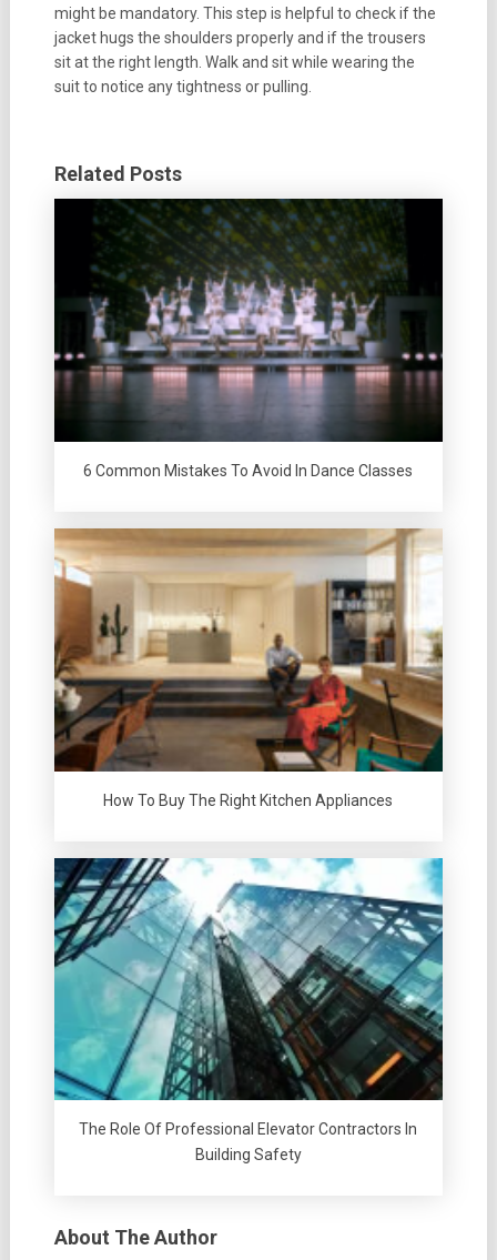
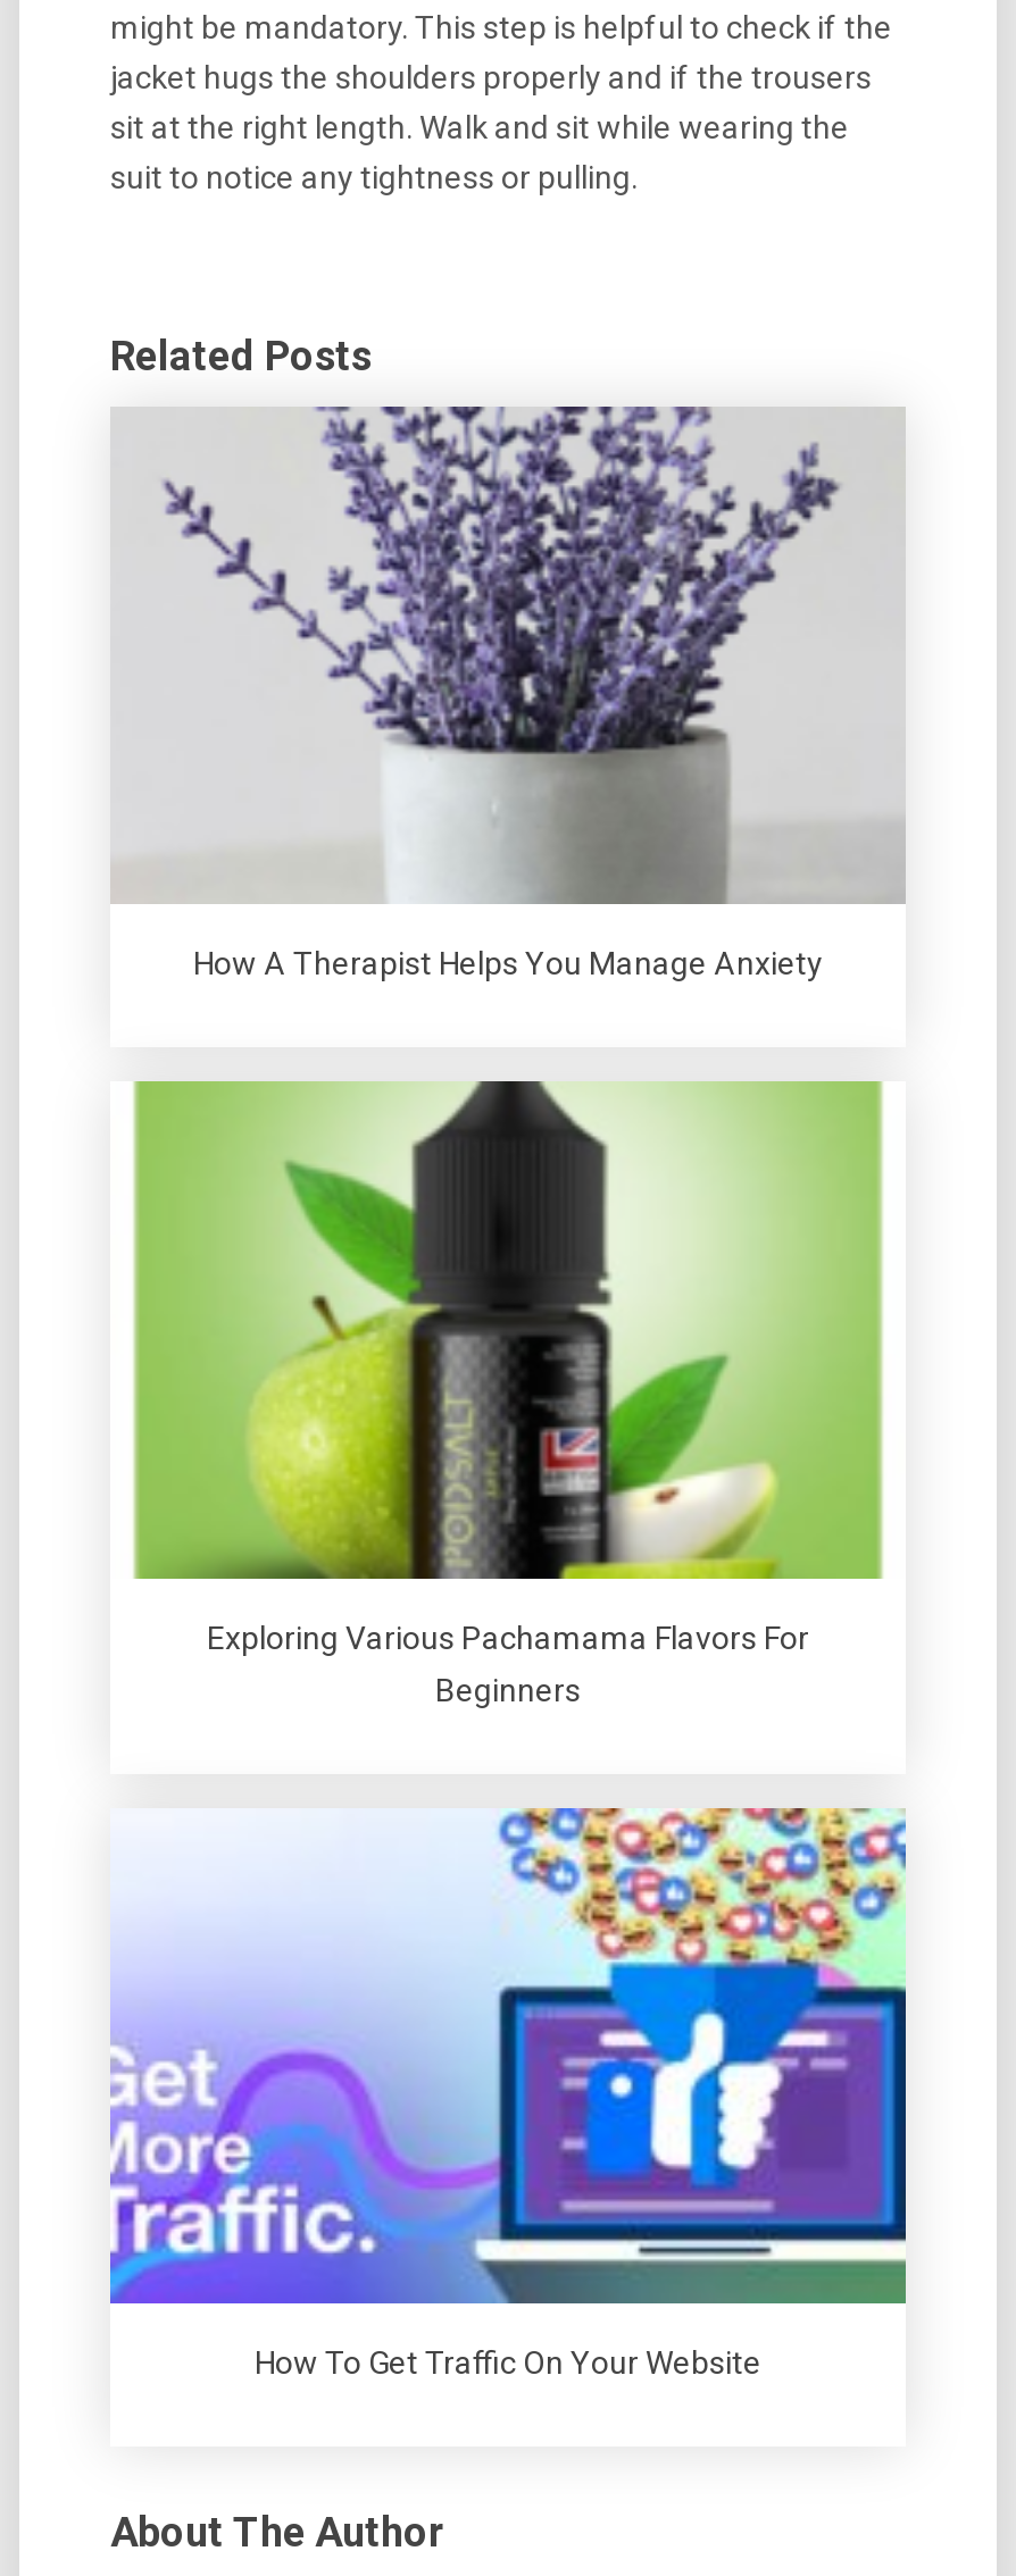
- [image]
- 6 Common Mistakes To Avoid In Dance Classes
+ [image]
+ How A Therapist Helps You Manage Anxiety

- [image]
- How To Buy The Right Kitchen Appliances
+ [image]
+ Exploring Various Pachamama Flavors For
+ Beginners

- [image]
- The Role Of Professional Elevator Contractors In
- Building Safety
+ [image]
+ How To Get Traffic On Your Website
